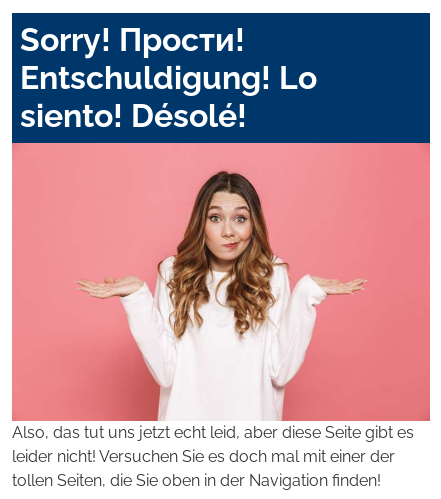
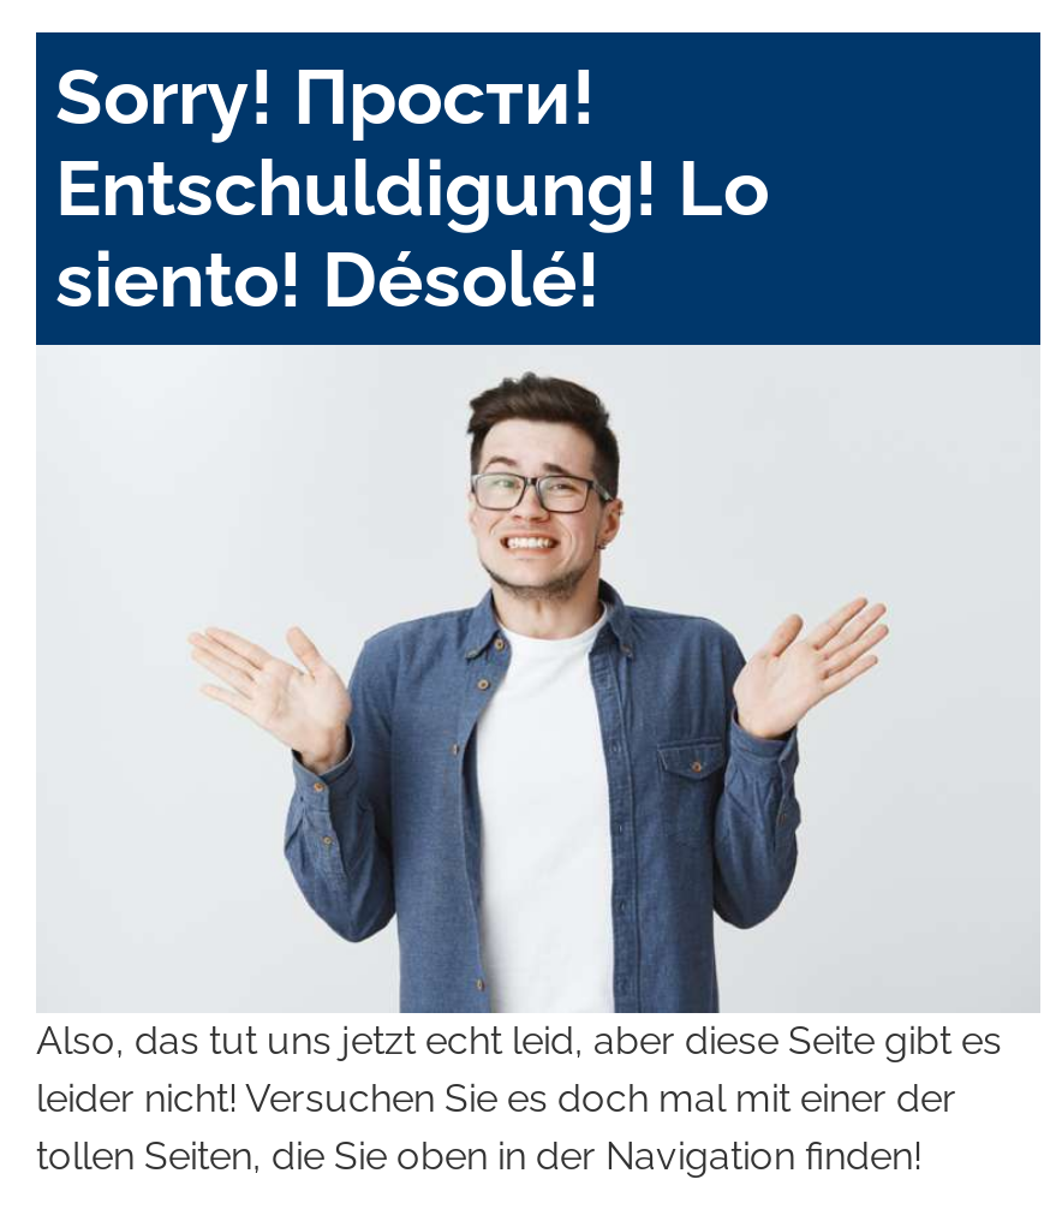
- [image]
+ [image]
